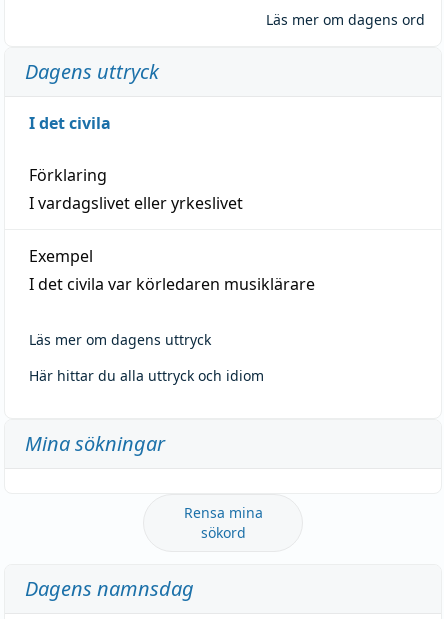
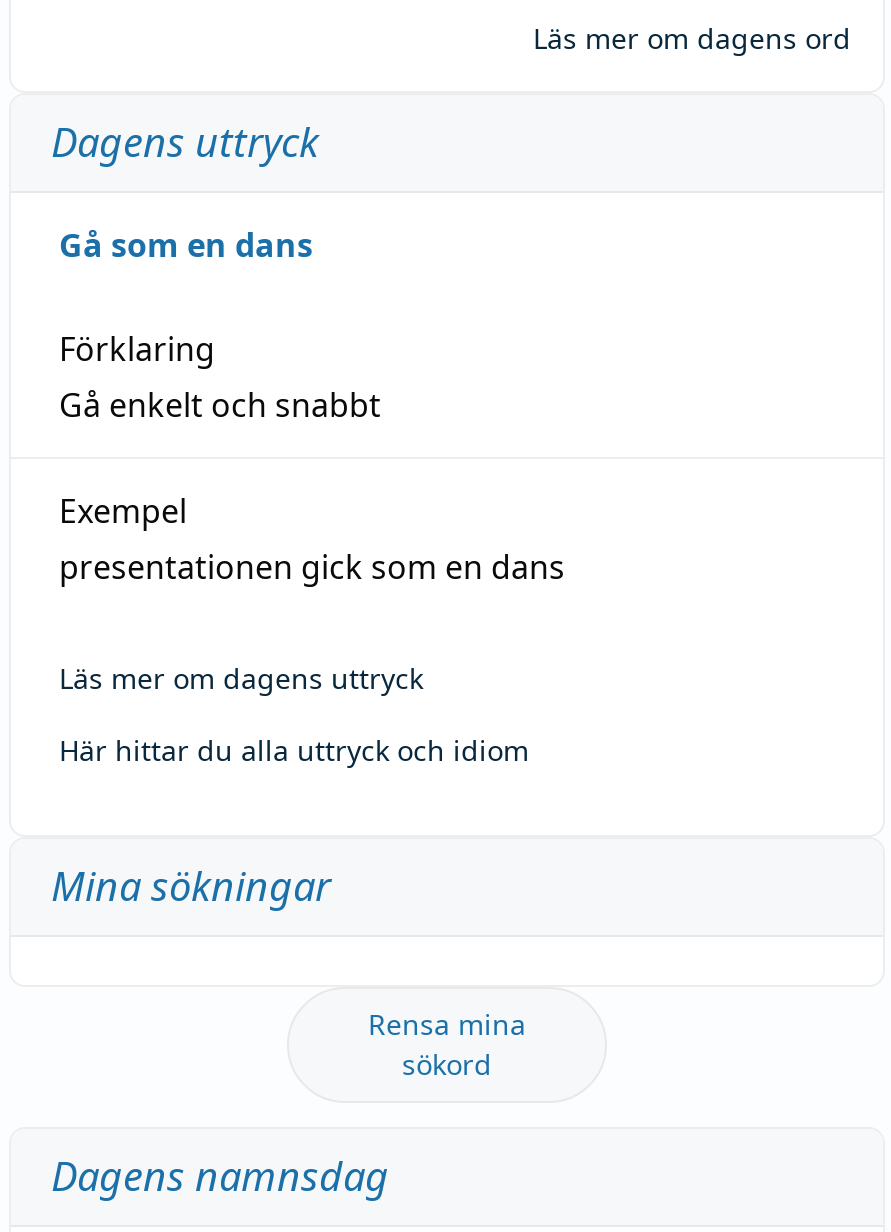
- I det civila
+ Gå som en dans

- I vardagslivet eller yrkeslivet
+ Gå enkelt och snabbt

- I det civila var körledaren musiklärare
+ presentationen gick som en dans
